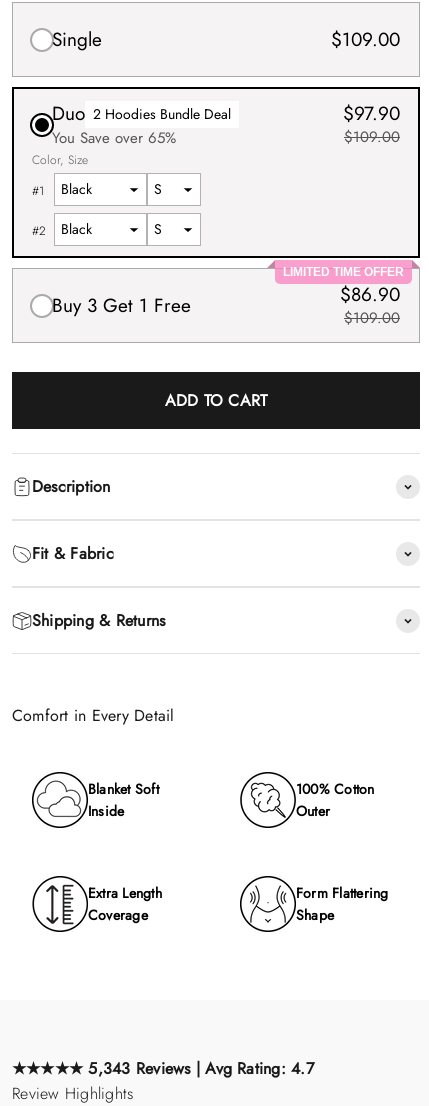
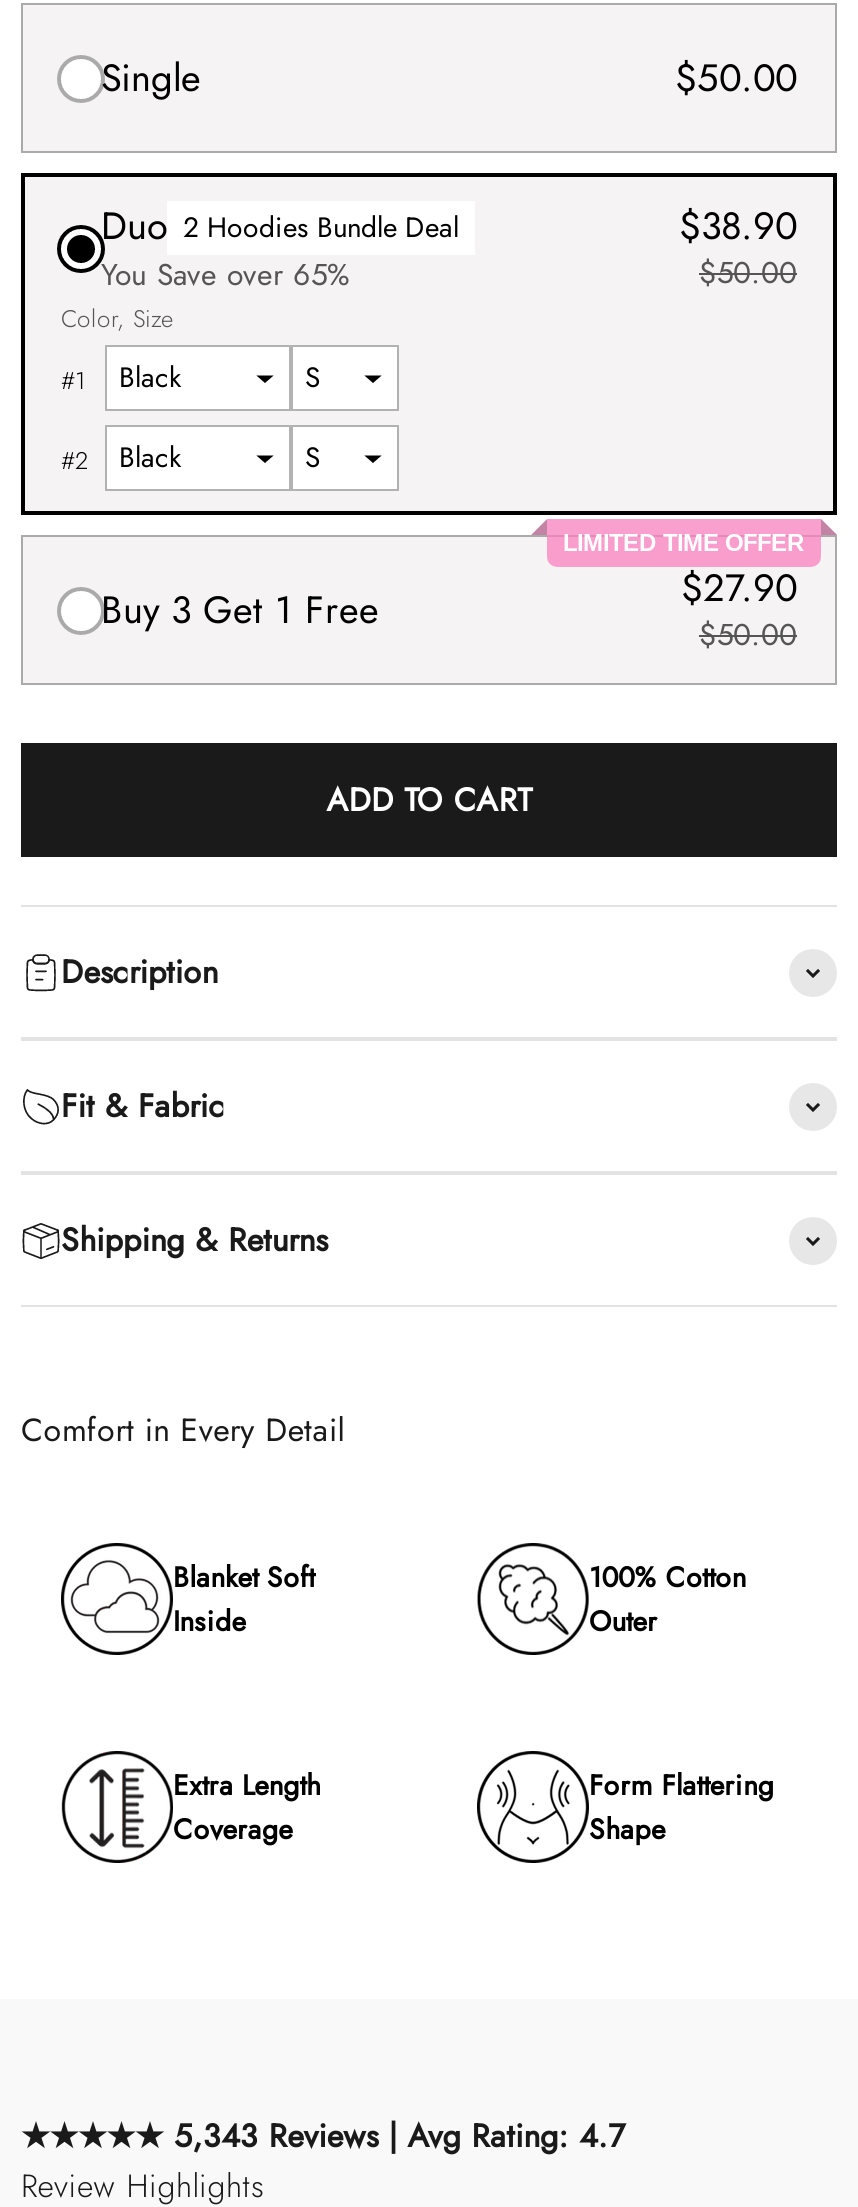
- $109.00
+ $50.00

- $97.90
+ $38.90

- $109.00
+ $50.00

- $86.90
+ $27.90

- $109.00
+ $50.00
